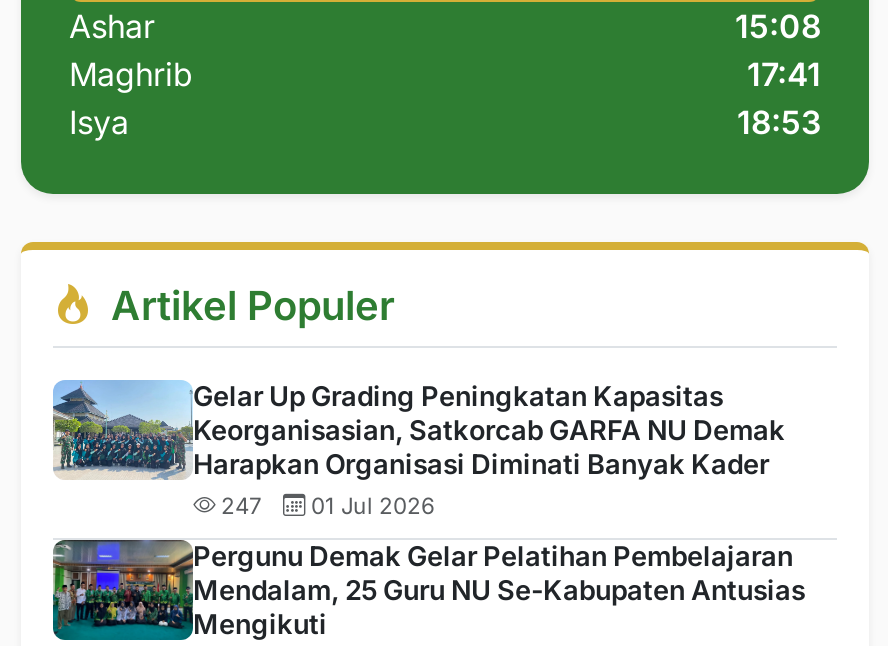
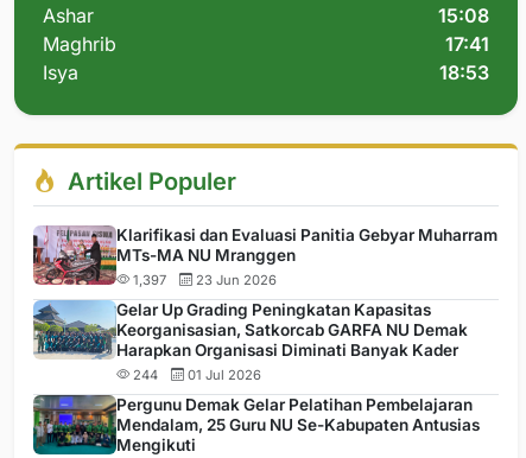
+ [image]
+ Klarifikasi dan Evaluasi Panitia Gebyar Muharram
+ MTs-MA NU Mranggen
+ 1,397
+ 23 Jun 2026

- 247 01 Jul 2026
+ 244 01 Jul 2026
